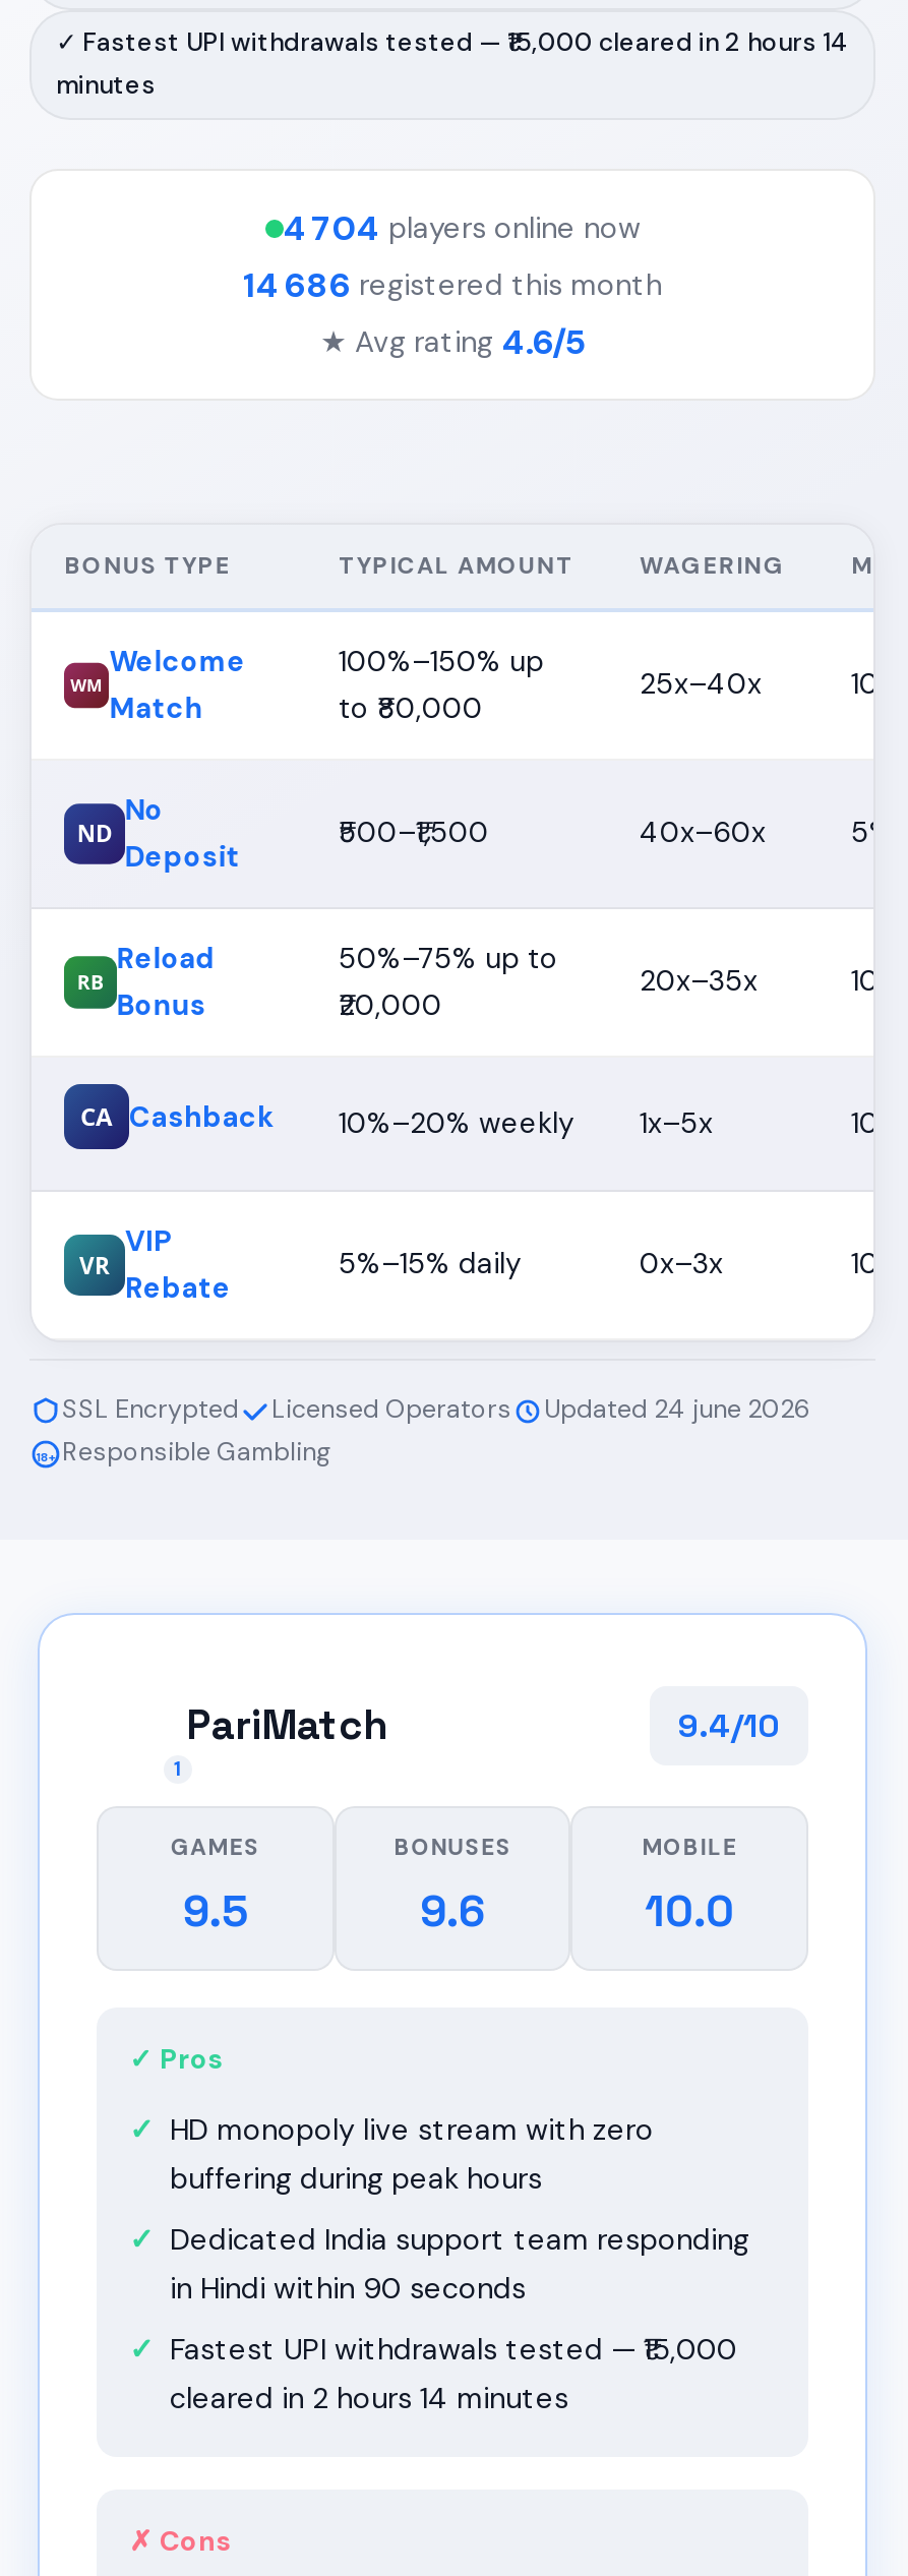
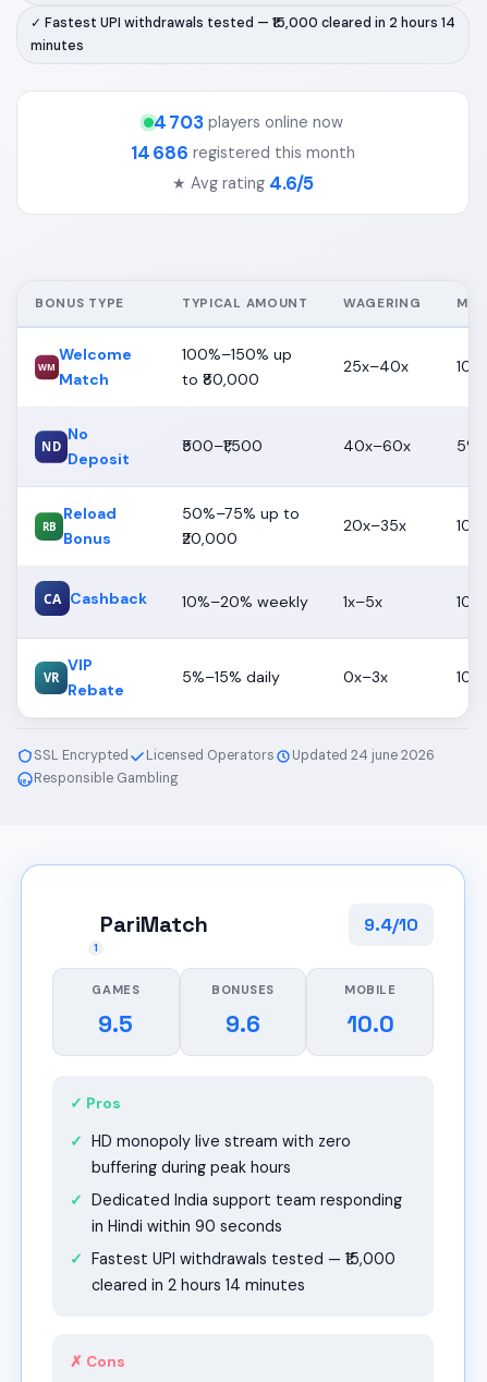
- 4 704 players online now
+ 4 703 players online now
